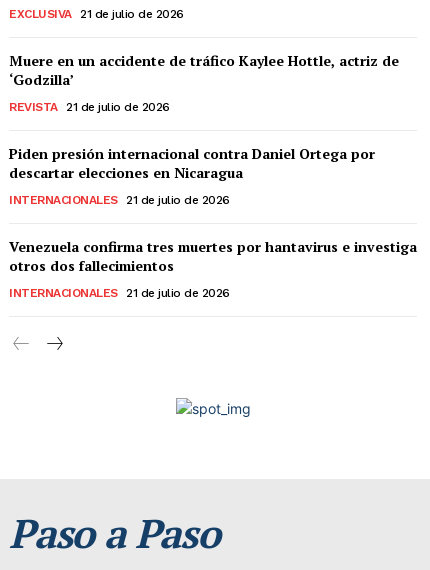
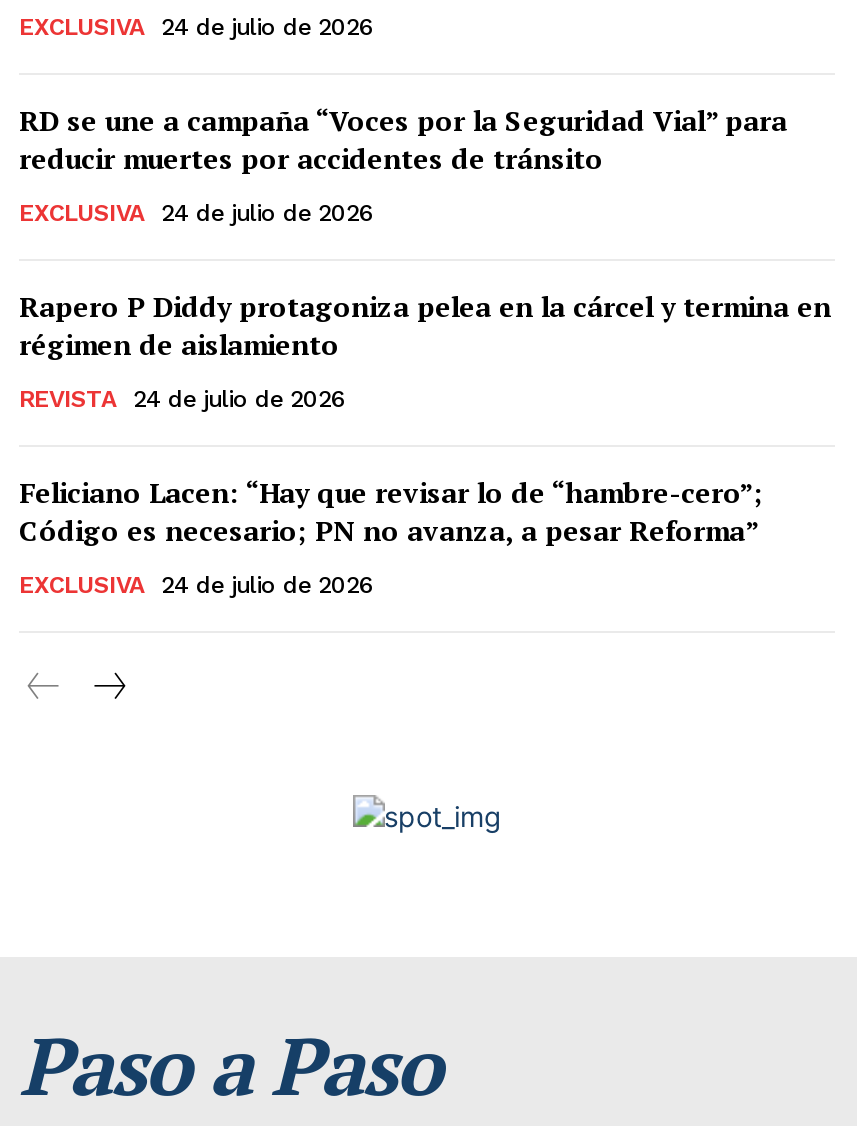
- 21 de julio de 2026
- Muere en un accidente de tráfico Kaylee Hottle, actriz de
- ‘Godzilla’
+ 24 de julio de 2026
+ RD se une a campaña “Voces por la Seguridad Vial” para
+ reducir muertes por accidentes de tránsito
+ EXCLUSIVA
+ 24 de julio de 2026
+ Rapero P Diddy protagoniza pelea en la cárcel y termina en
+ régimen de aislamiento

- 21 de julio de 2026
- Piden presión internacional contra Daniel Ortega por
- descartar elecciones en Nicaragua
- INTERNACIONALES
- 21 de julio de 2026
- Venezuela confirma tres muertes por hantavirus e investiga
- otros dos fallecimientos
- INTERNACIONALES
- 21 de julio de 2026
+ 24 de julio de 2026
+ Feliciano Lacen: “Hay que revisar lo de “hambre-cero”;
+ Código es necesario; PN no avanza, a pesar Reforma”
+ EXCLUSIVA
+ 24 de julio de 2026

moved down: REVISTA
